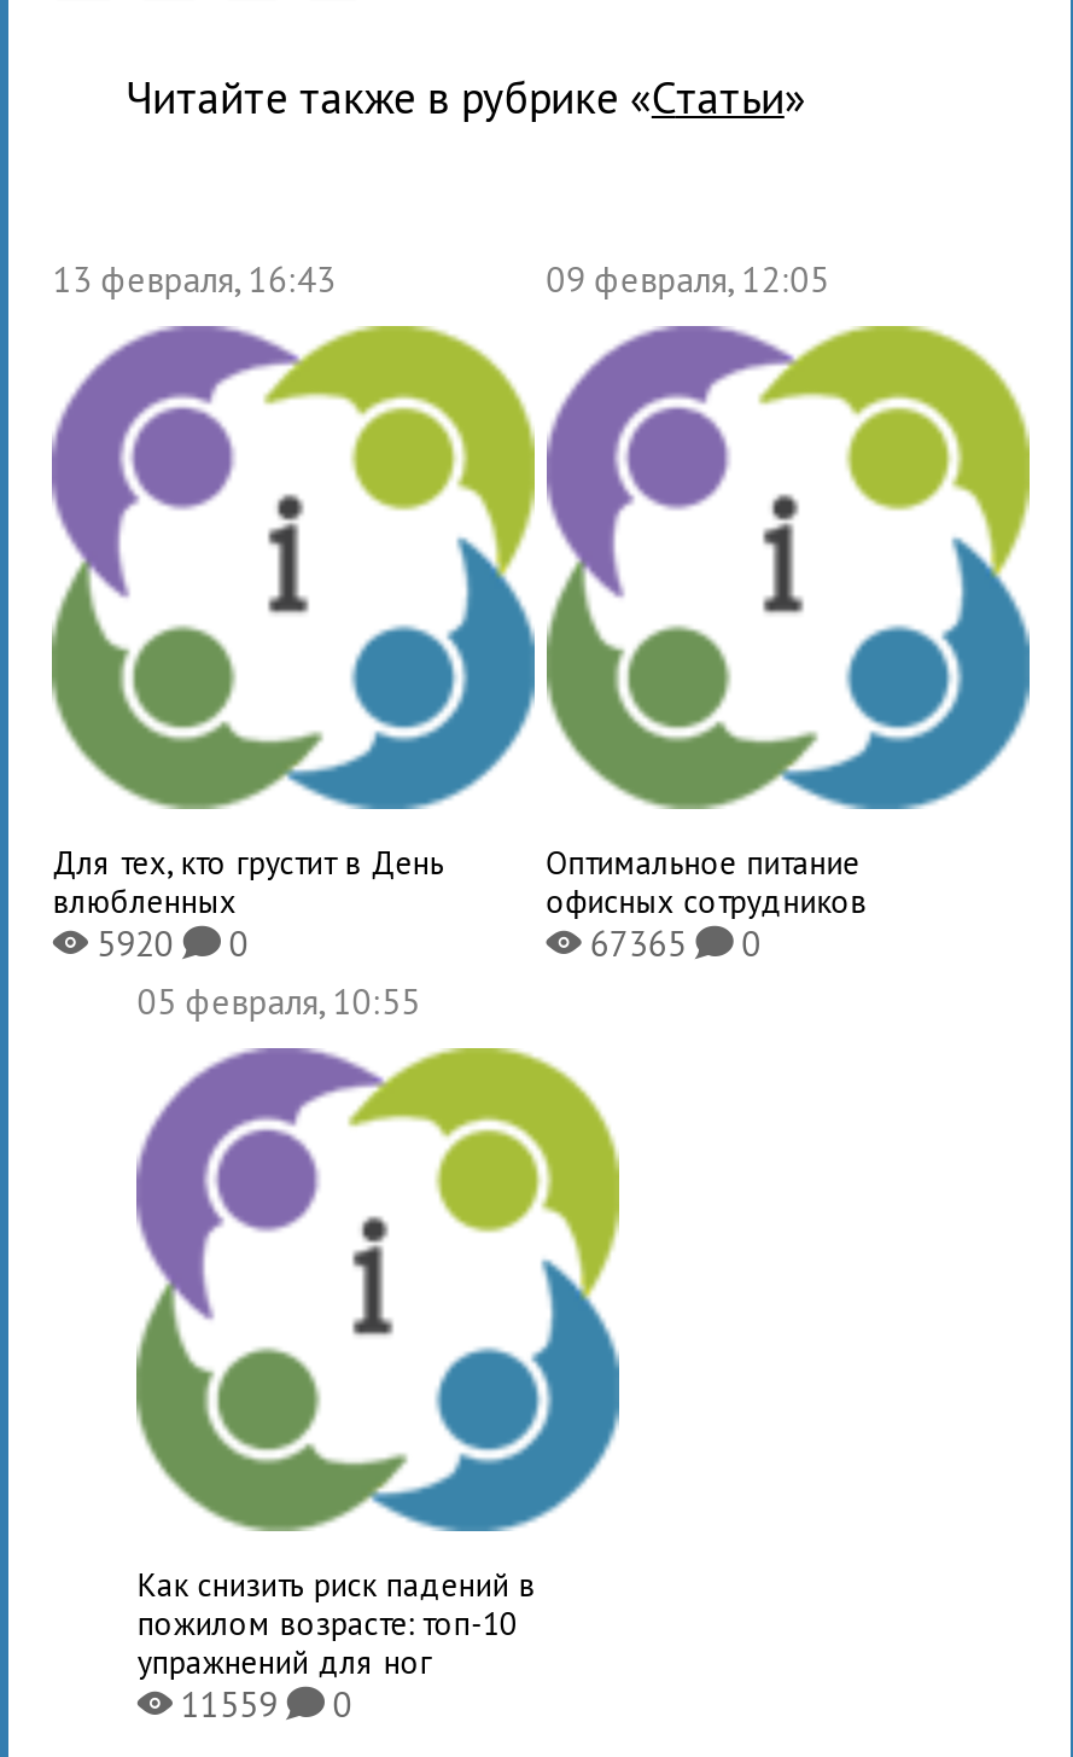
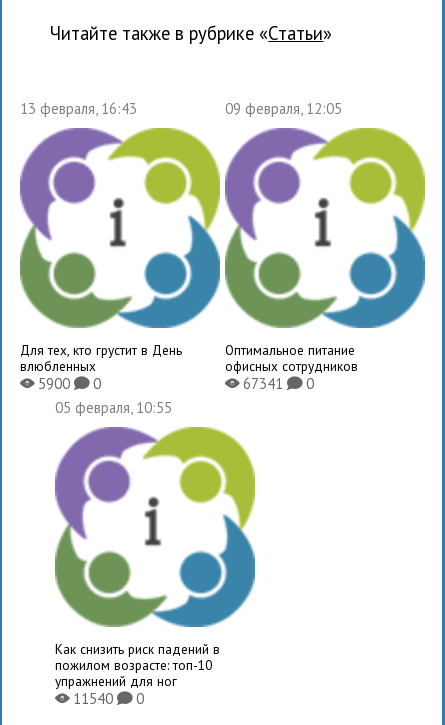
- X 5920 K 0
+ X 5900 K 0

- X 67365 K 0
+ X 67341 K 0

- X 11559 K 0
+ X 11540 K 0
